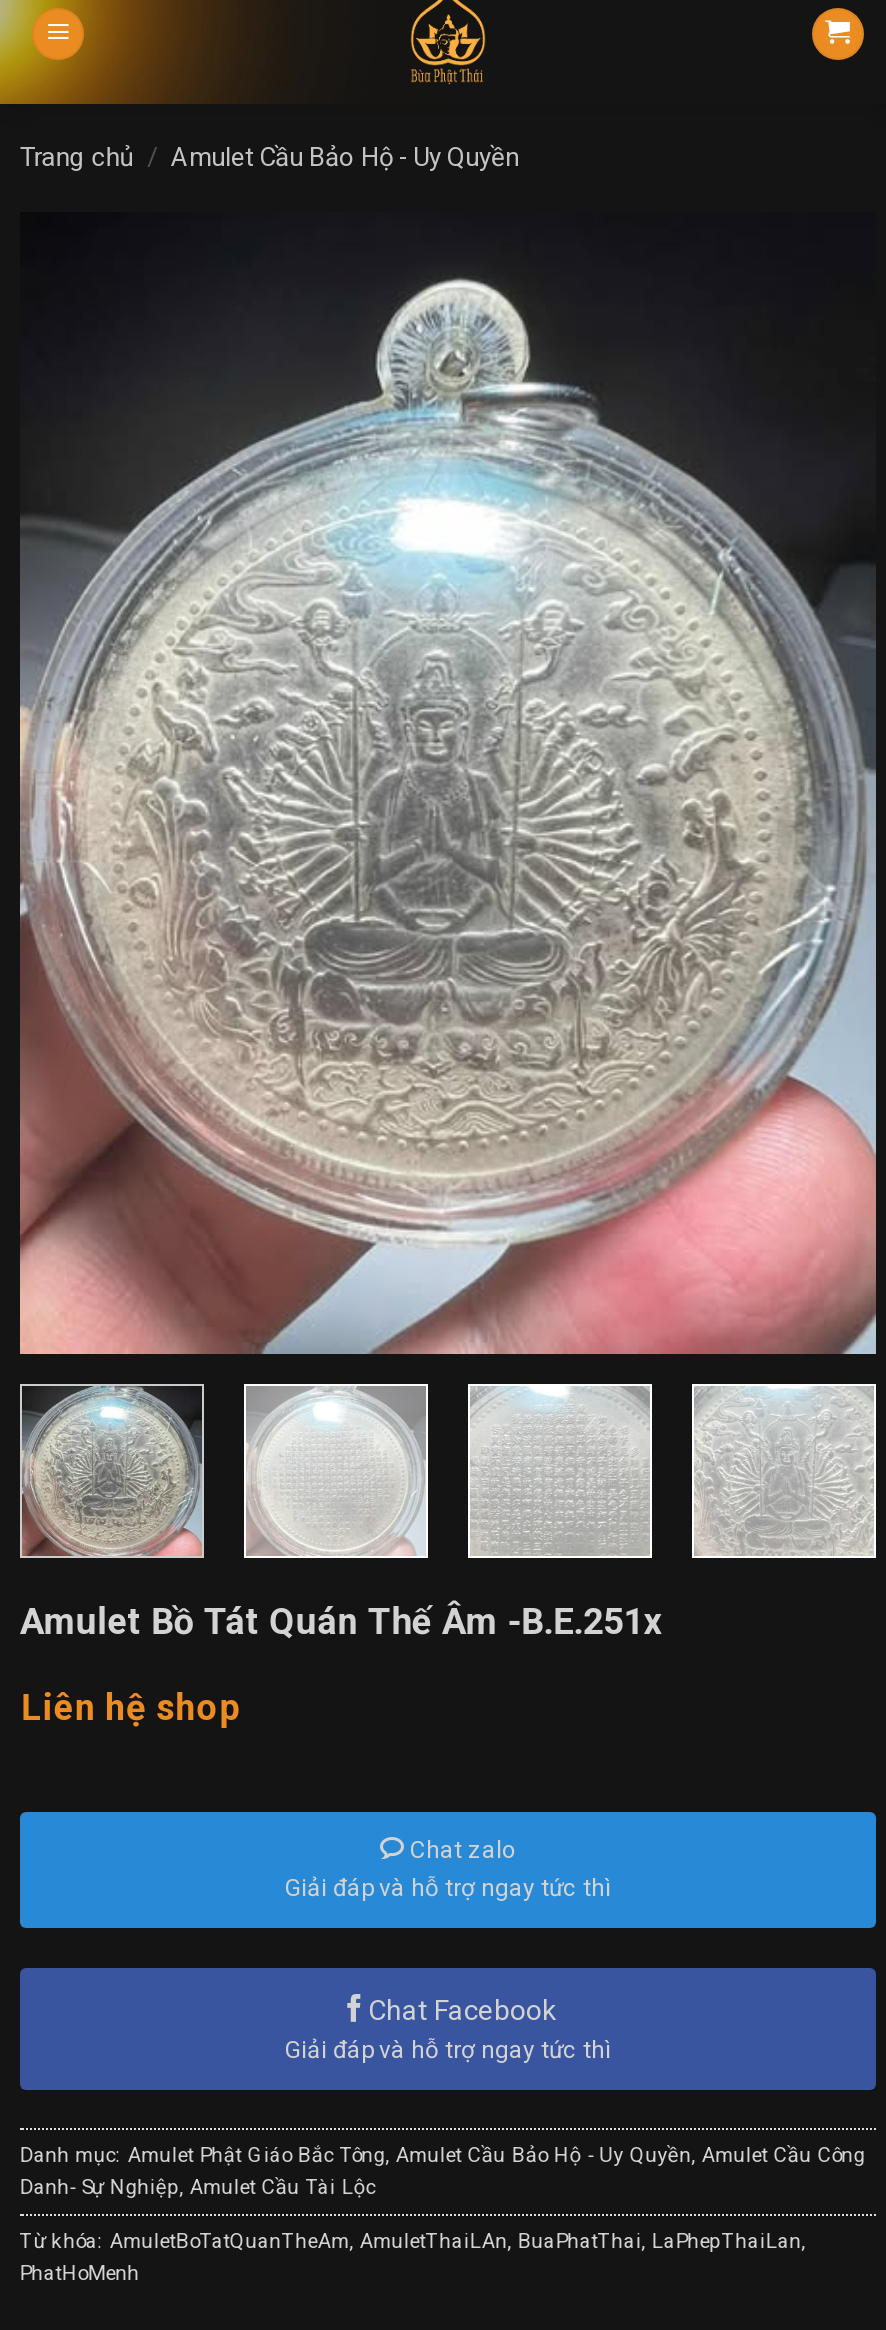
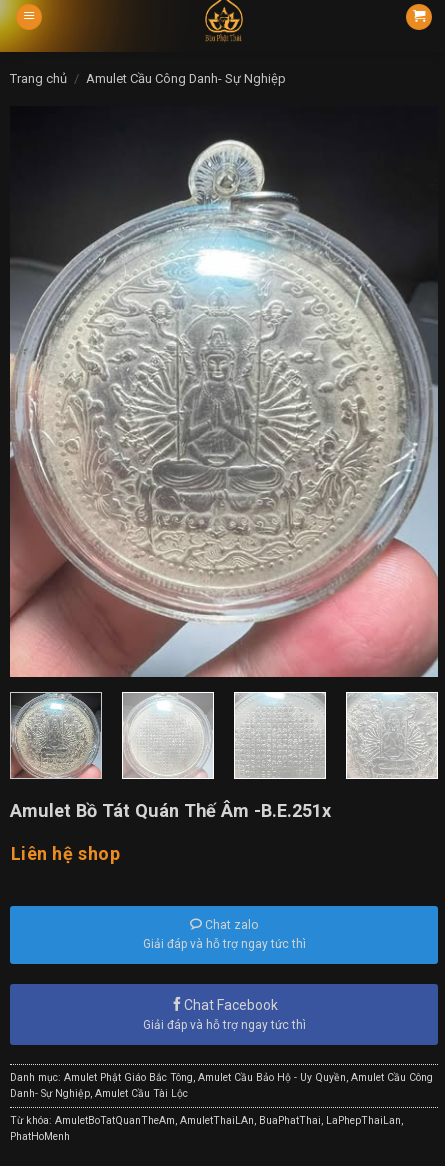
- Trang chủ / Amulet Cầu Bảo Hộ - Uy Quyền
+ Trang chủ / Amulet Cầu Công Danh- Sự Nghiệp
